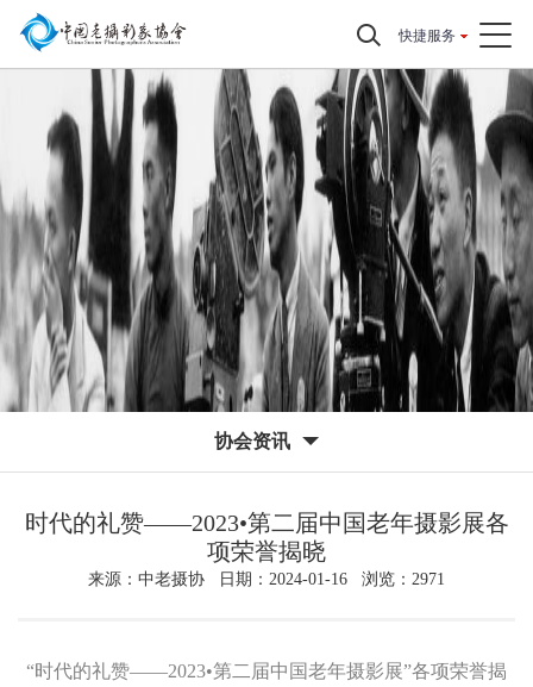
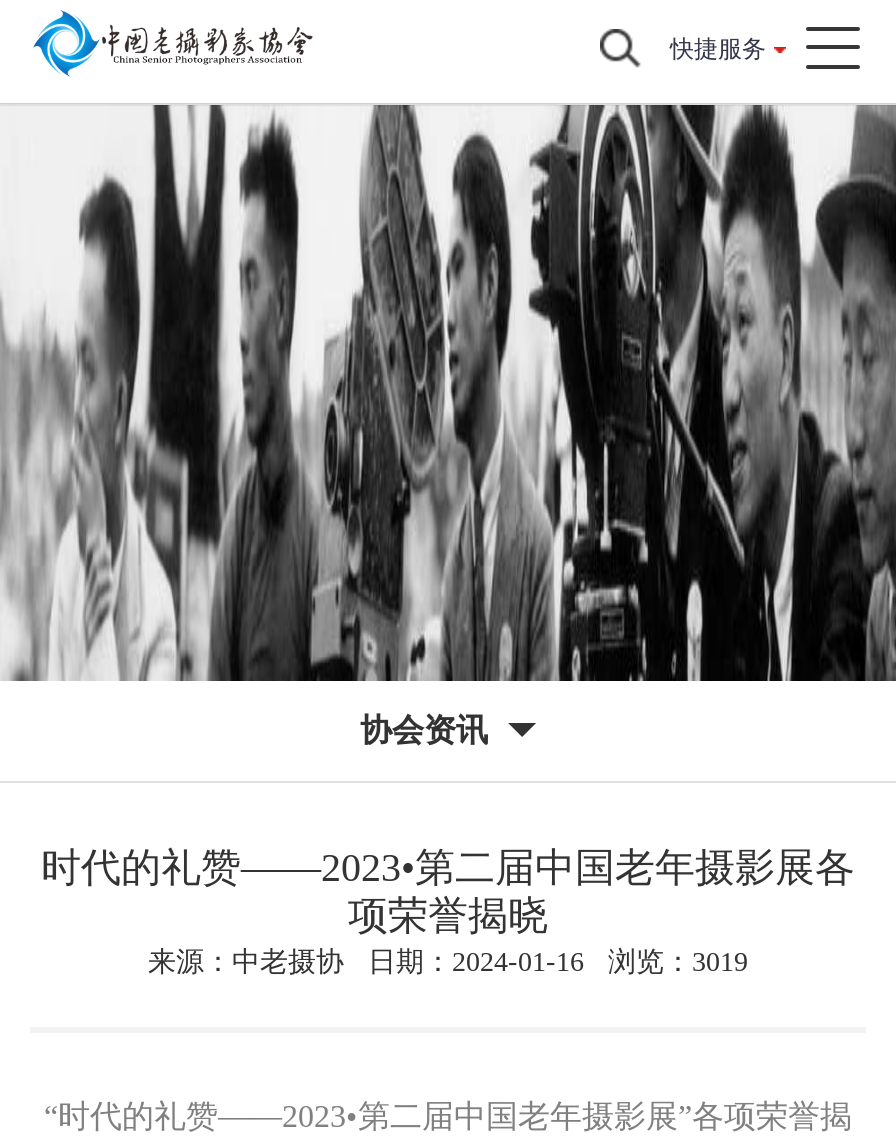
- 来源：中老摄协 日期：2024-01-16 浏览：2971
+ 来源：中老摄协 日期：2024-01-16 浏览：3019
